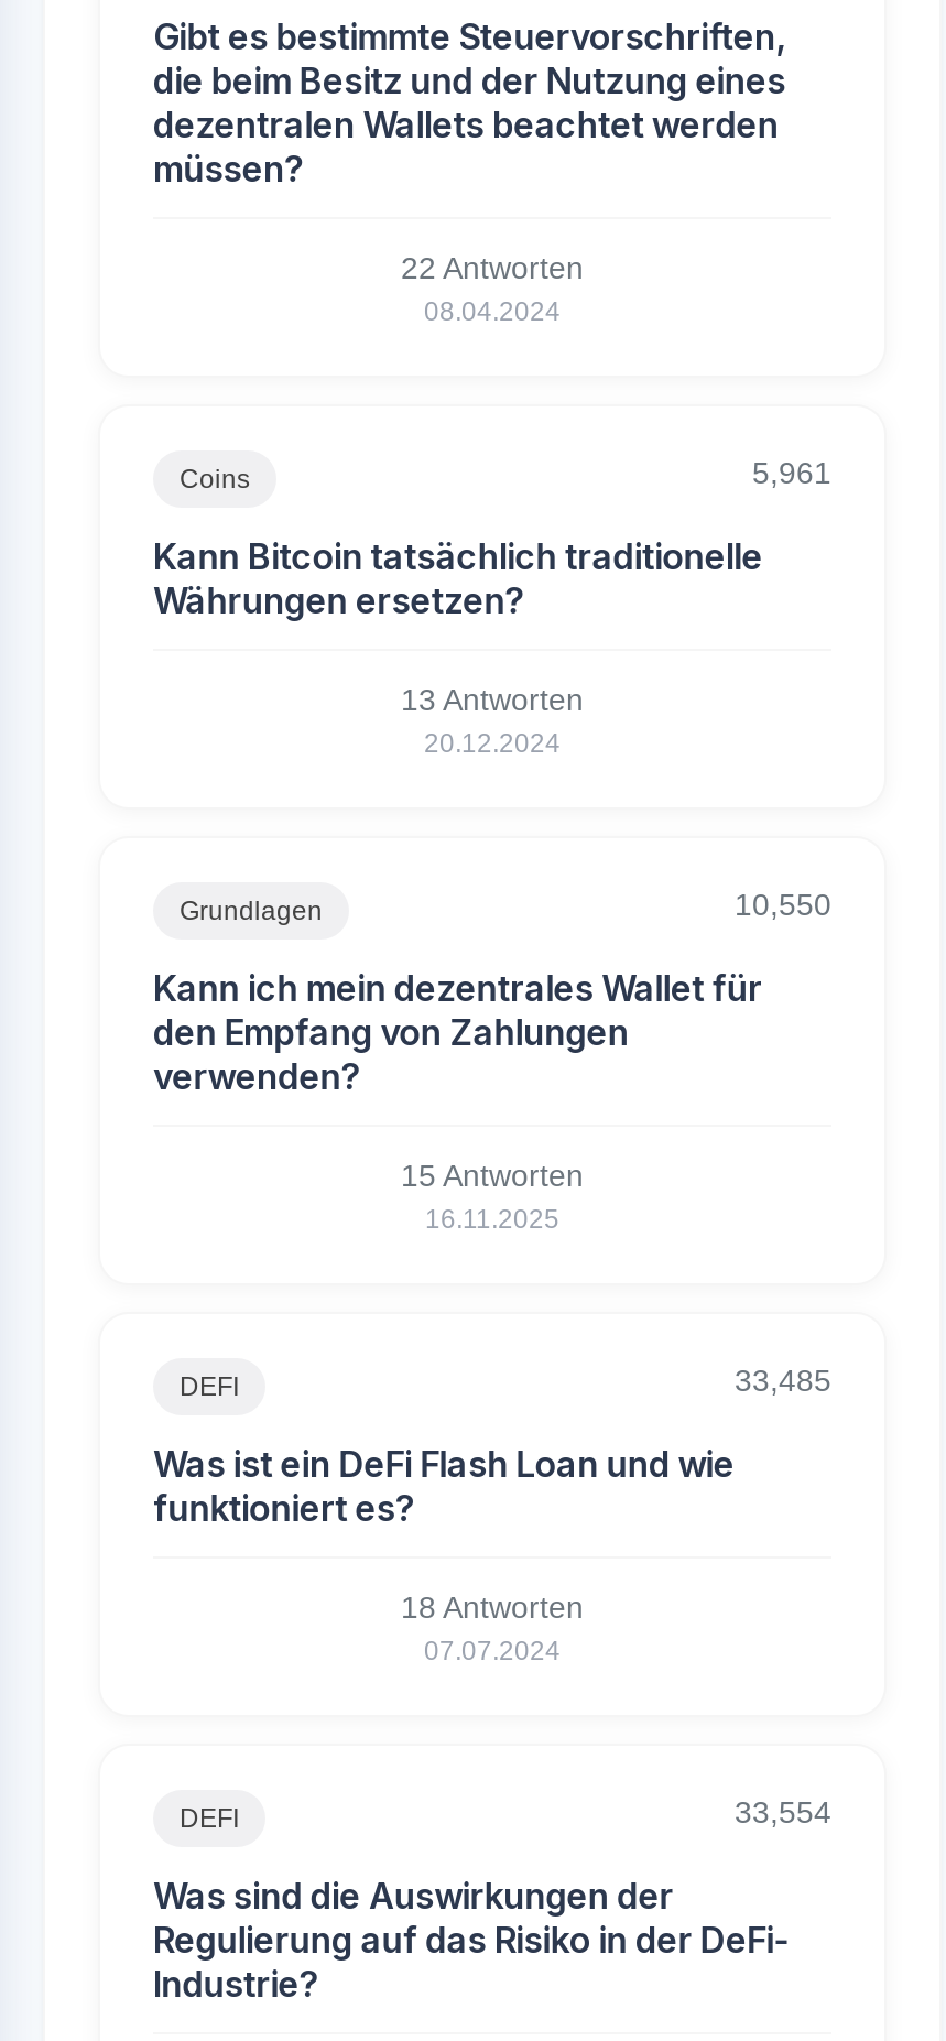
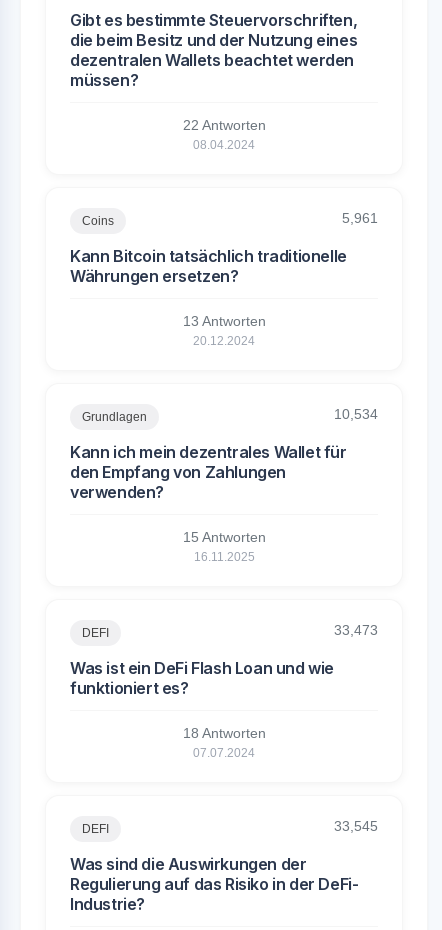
- 10,550
+ 10,534

- 33,485
+ 33,473

- 33,554
+ 33,545
